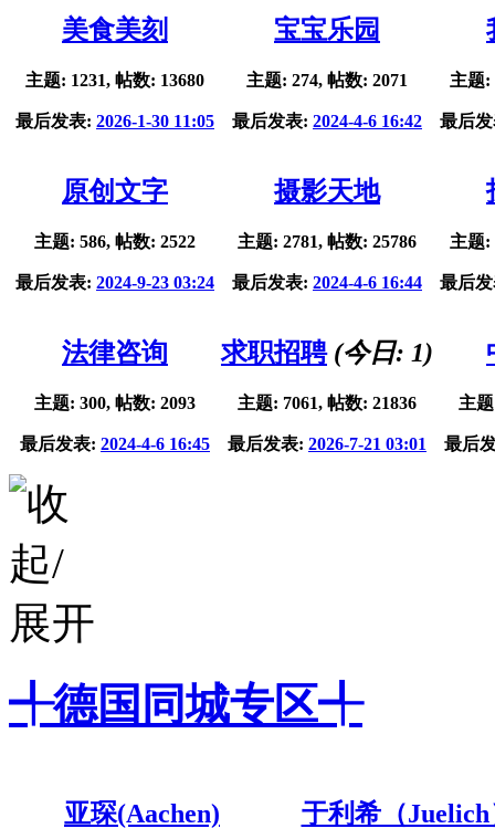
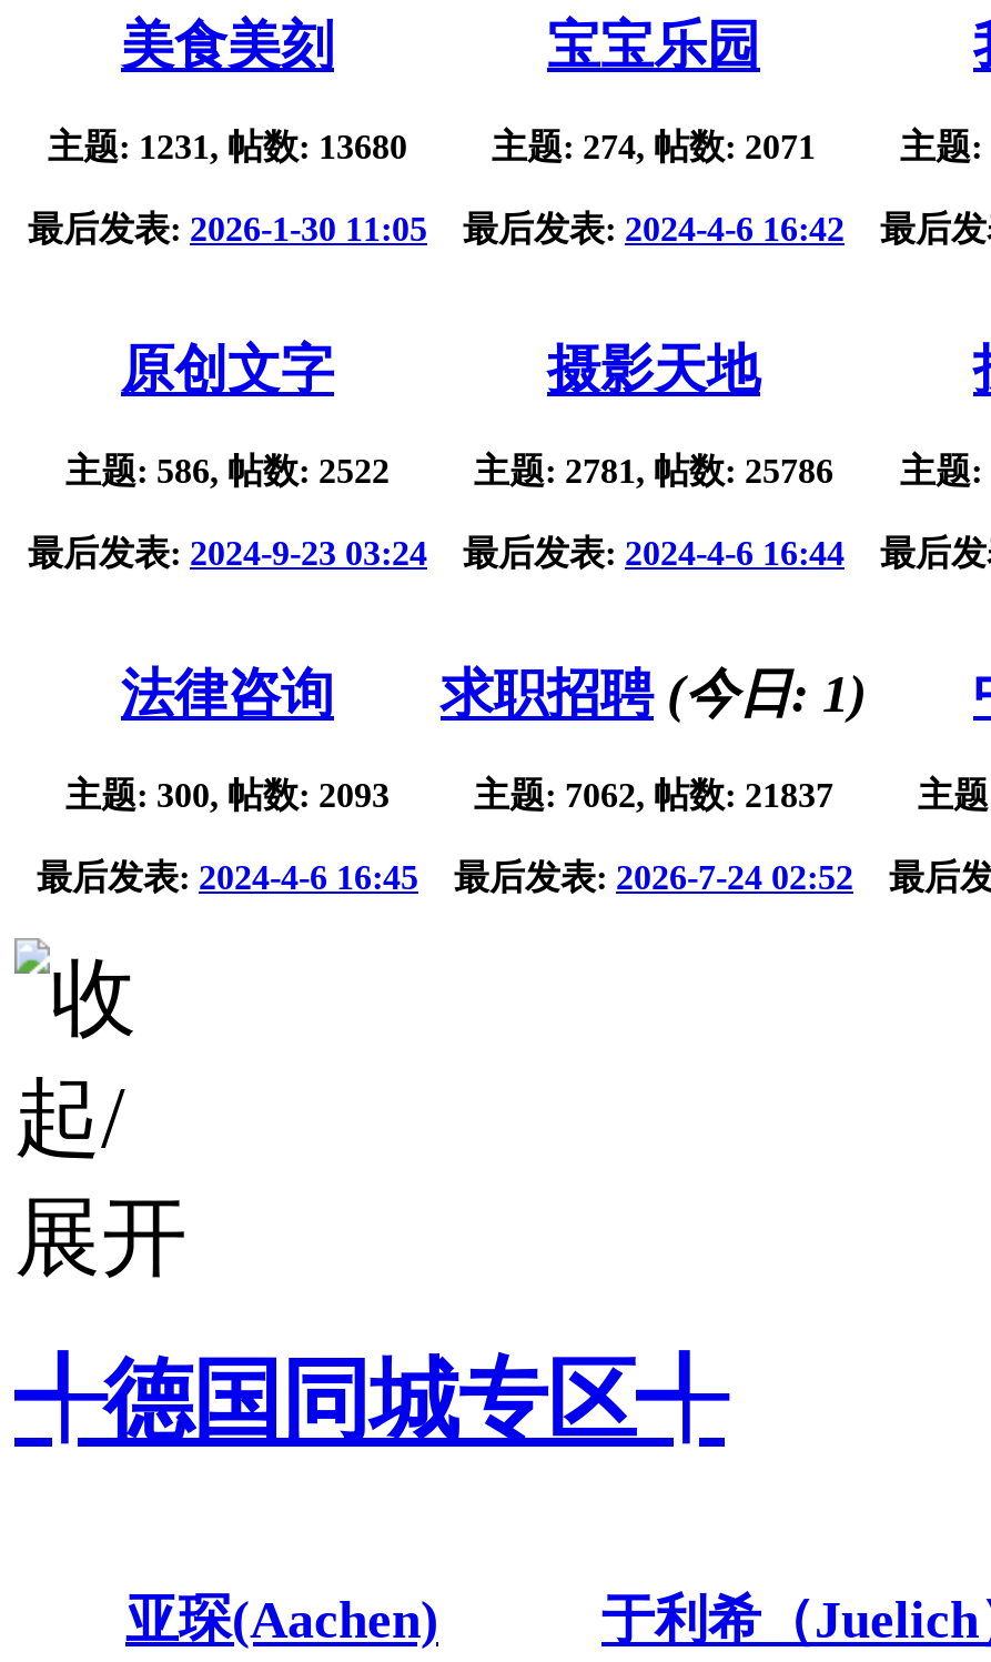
- 主题: 7061, 帖数: 21836
+ 主题: 7062, 帖数: 21837

- 最后发表: 2026-7-21 03:01
+ 最后发表: 2026-7-24 02:52
